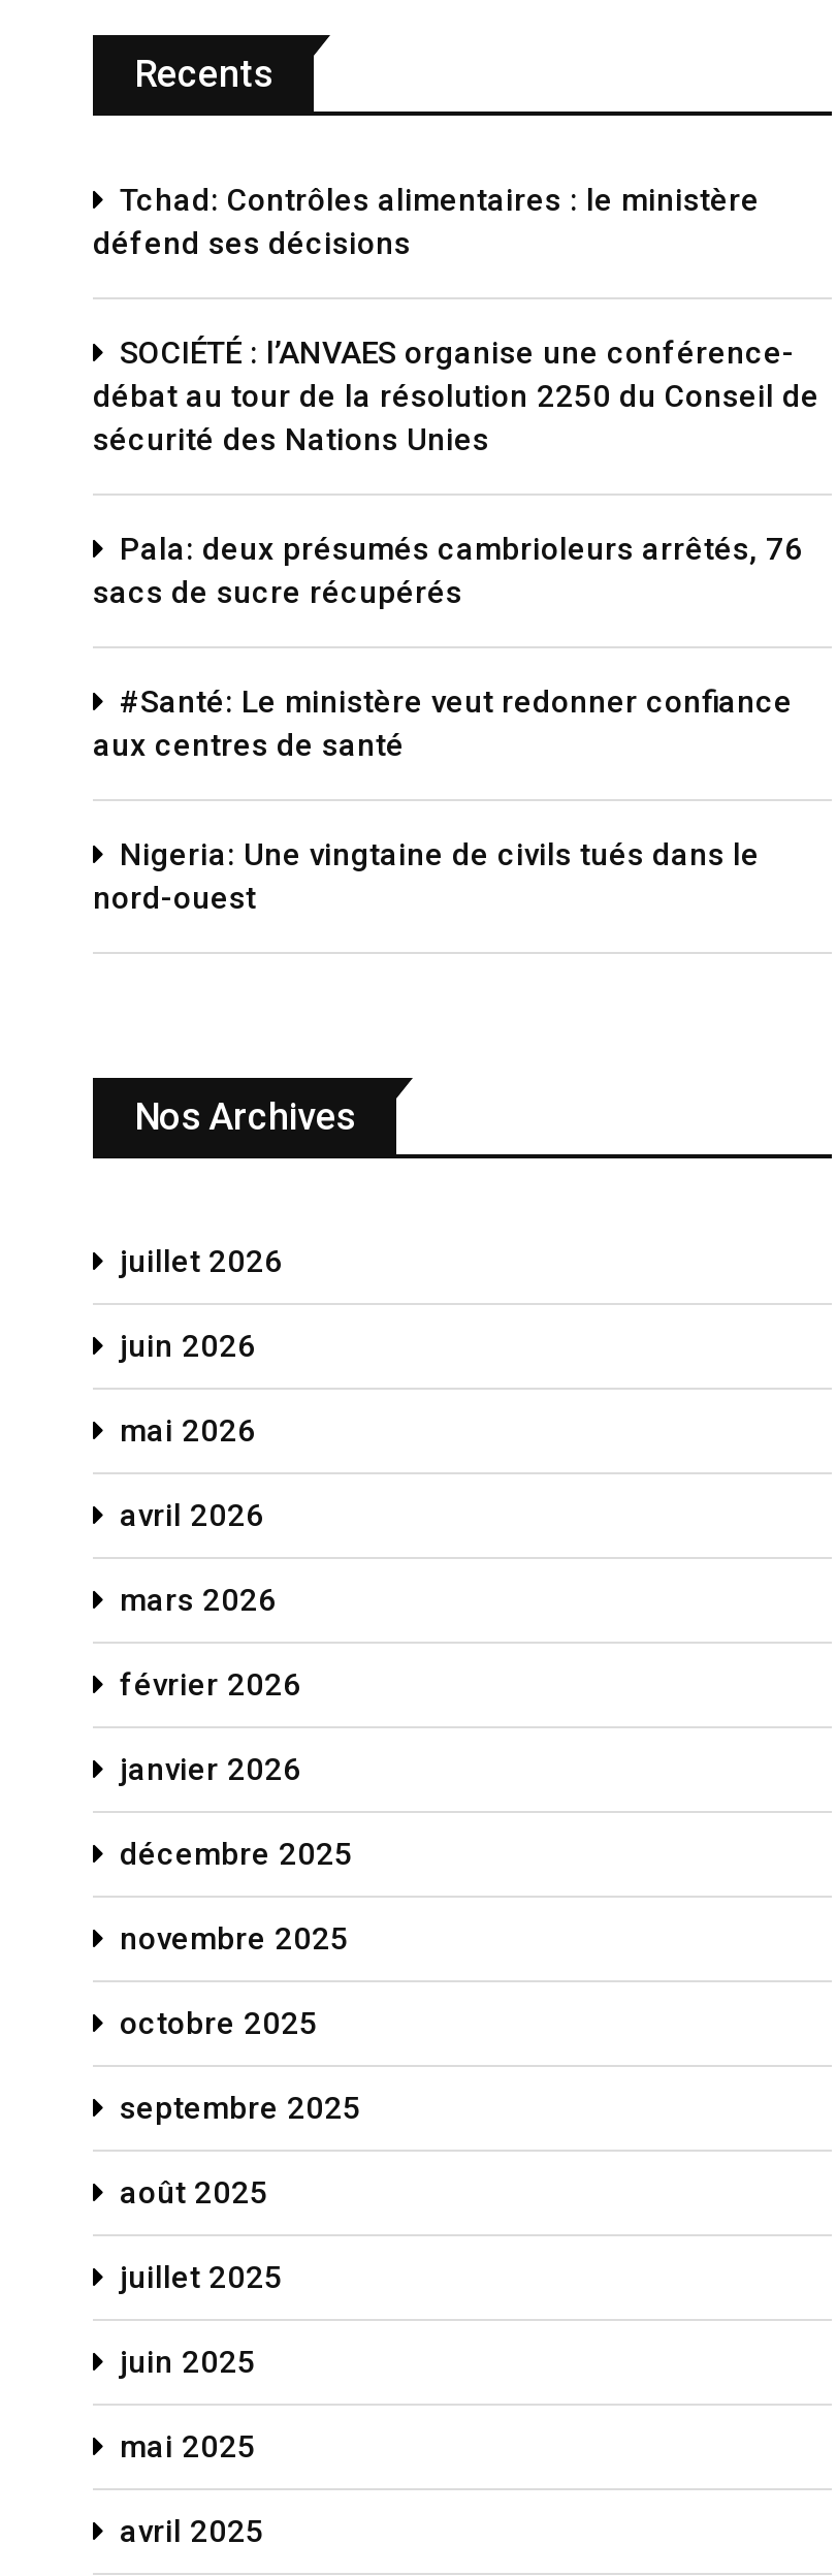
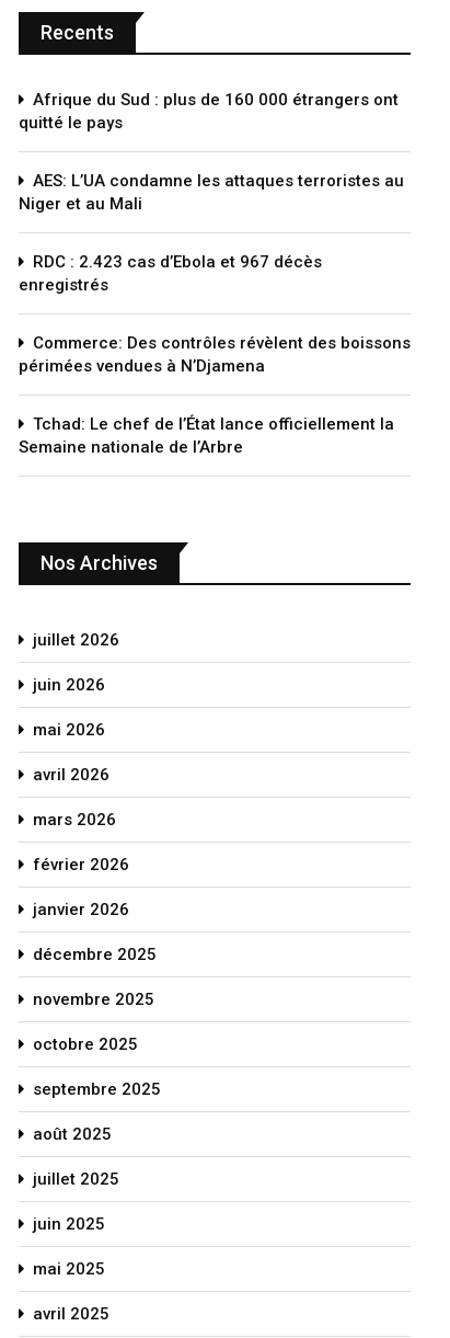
- Tchad: Contrôles alimentaires : le ministère
- défend ses décisions
+ Afrique du Sud : plus de 160 000 étrangers ont
+ quitté le pays

- SOCIÉTÉ : l’ANVAES organise une conférence-
- débat au tour de la résolution 2250 du Conseil de
- sécurité des Nations Unies
+ AES: L’UA condamne les attaques terroristes au
+ Niger et au Mali

- Pala: deux présumés cambrioleurs arrêtés, 76
- sacs de sucre récupérés
+ RDC : 2.423 cas d’Ebola et 967 décès
+ enregistrés

- #Santé: Le ministère veut redonner confiance
- aux centres de santé
+ Commerce: Des contrôles révèlent des boissons
+ périmées vendues à N’Djamena

- Nigeria: Une vingtaine de civils tués dans le
- nord-ouest
+ Tchad: Le chef de l’État lance officiellement la
+ Semaine nationale de l’Arbre
